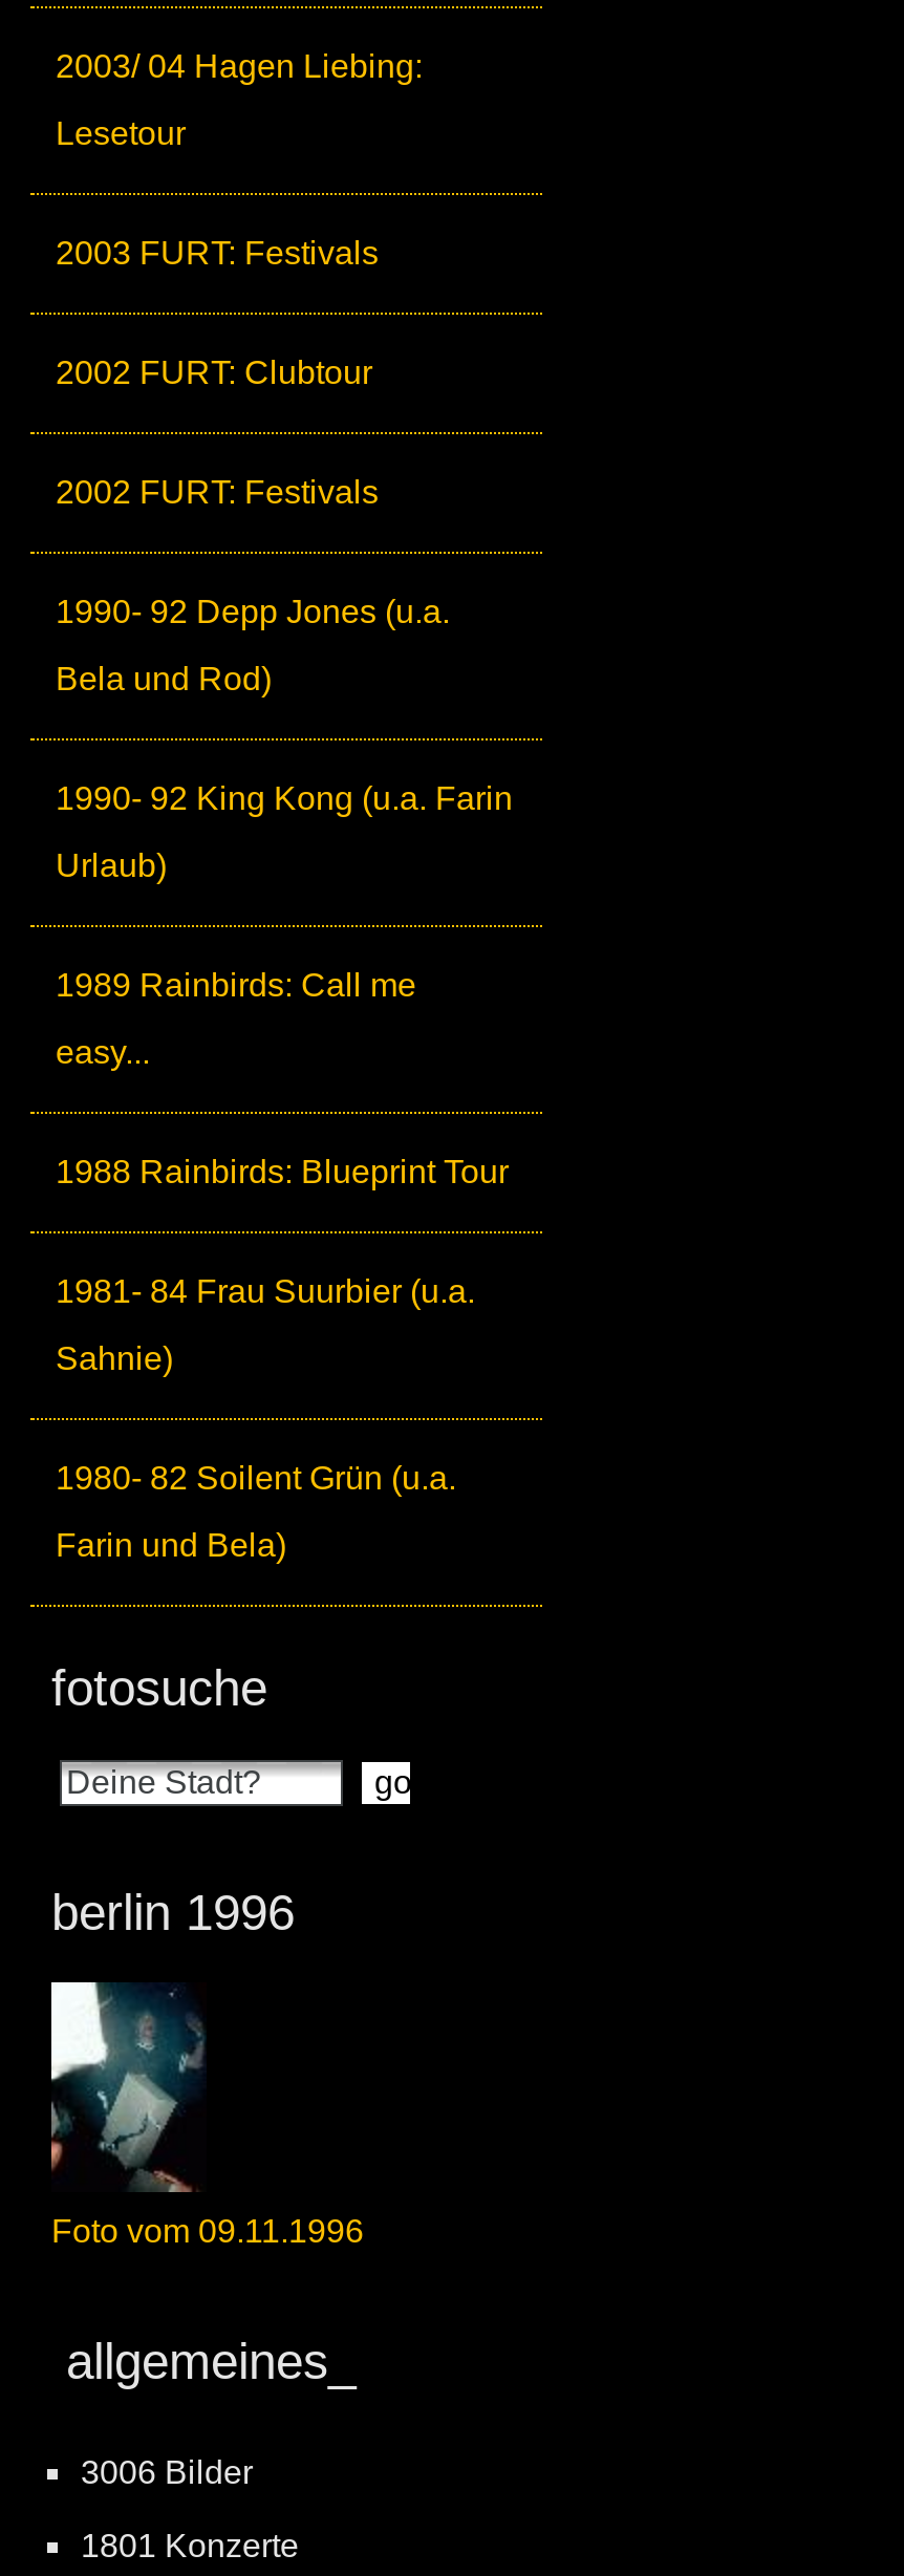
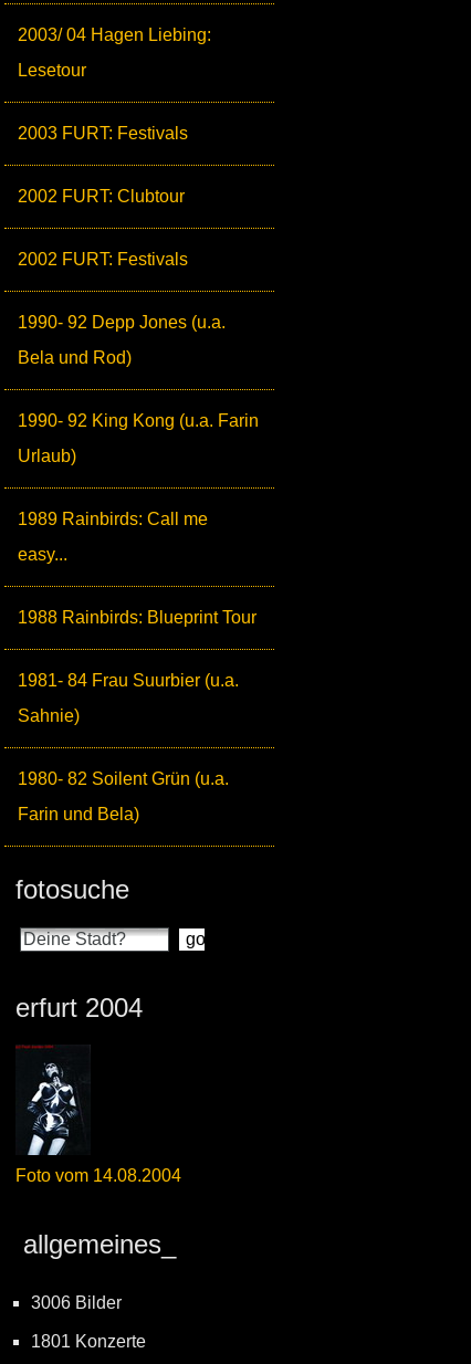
- berlin 1996
+ erfurt 2004

- [image]
- Foto vom 09.11.1996
+ [image]
+ Foto vom 14.08.2004
